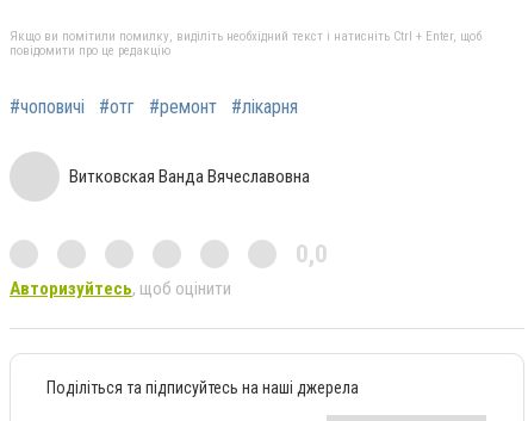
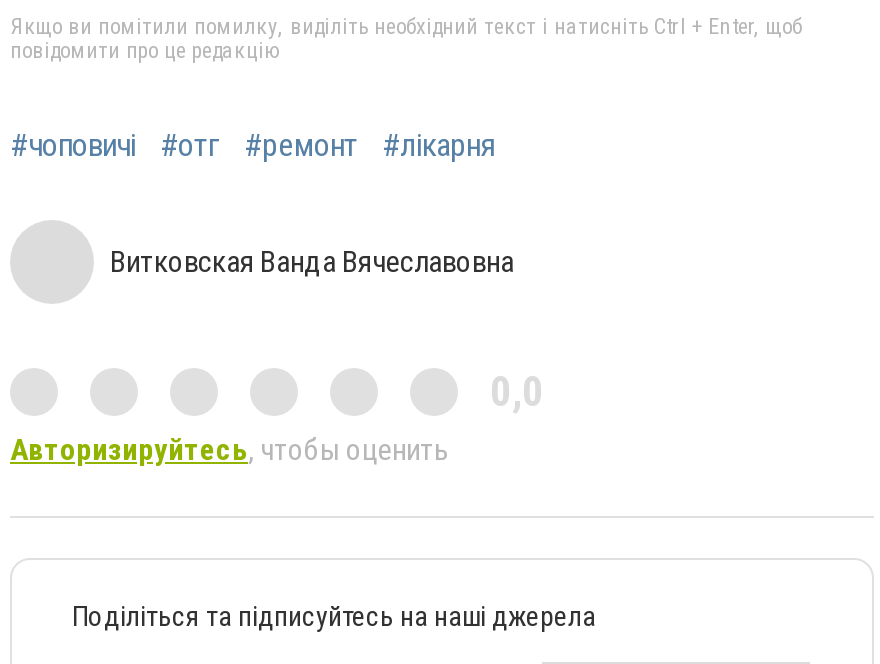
- Авторизуйтесь, щоб оцінити
+ Авторизируйтесь, чтобы оценить
